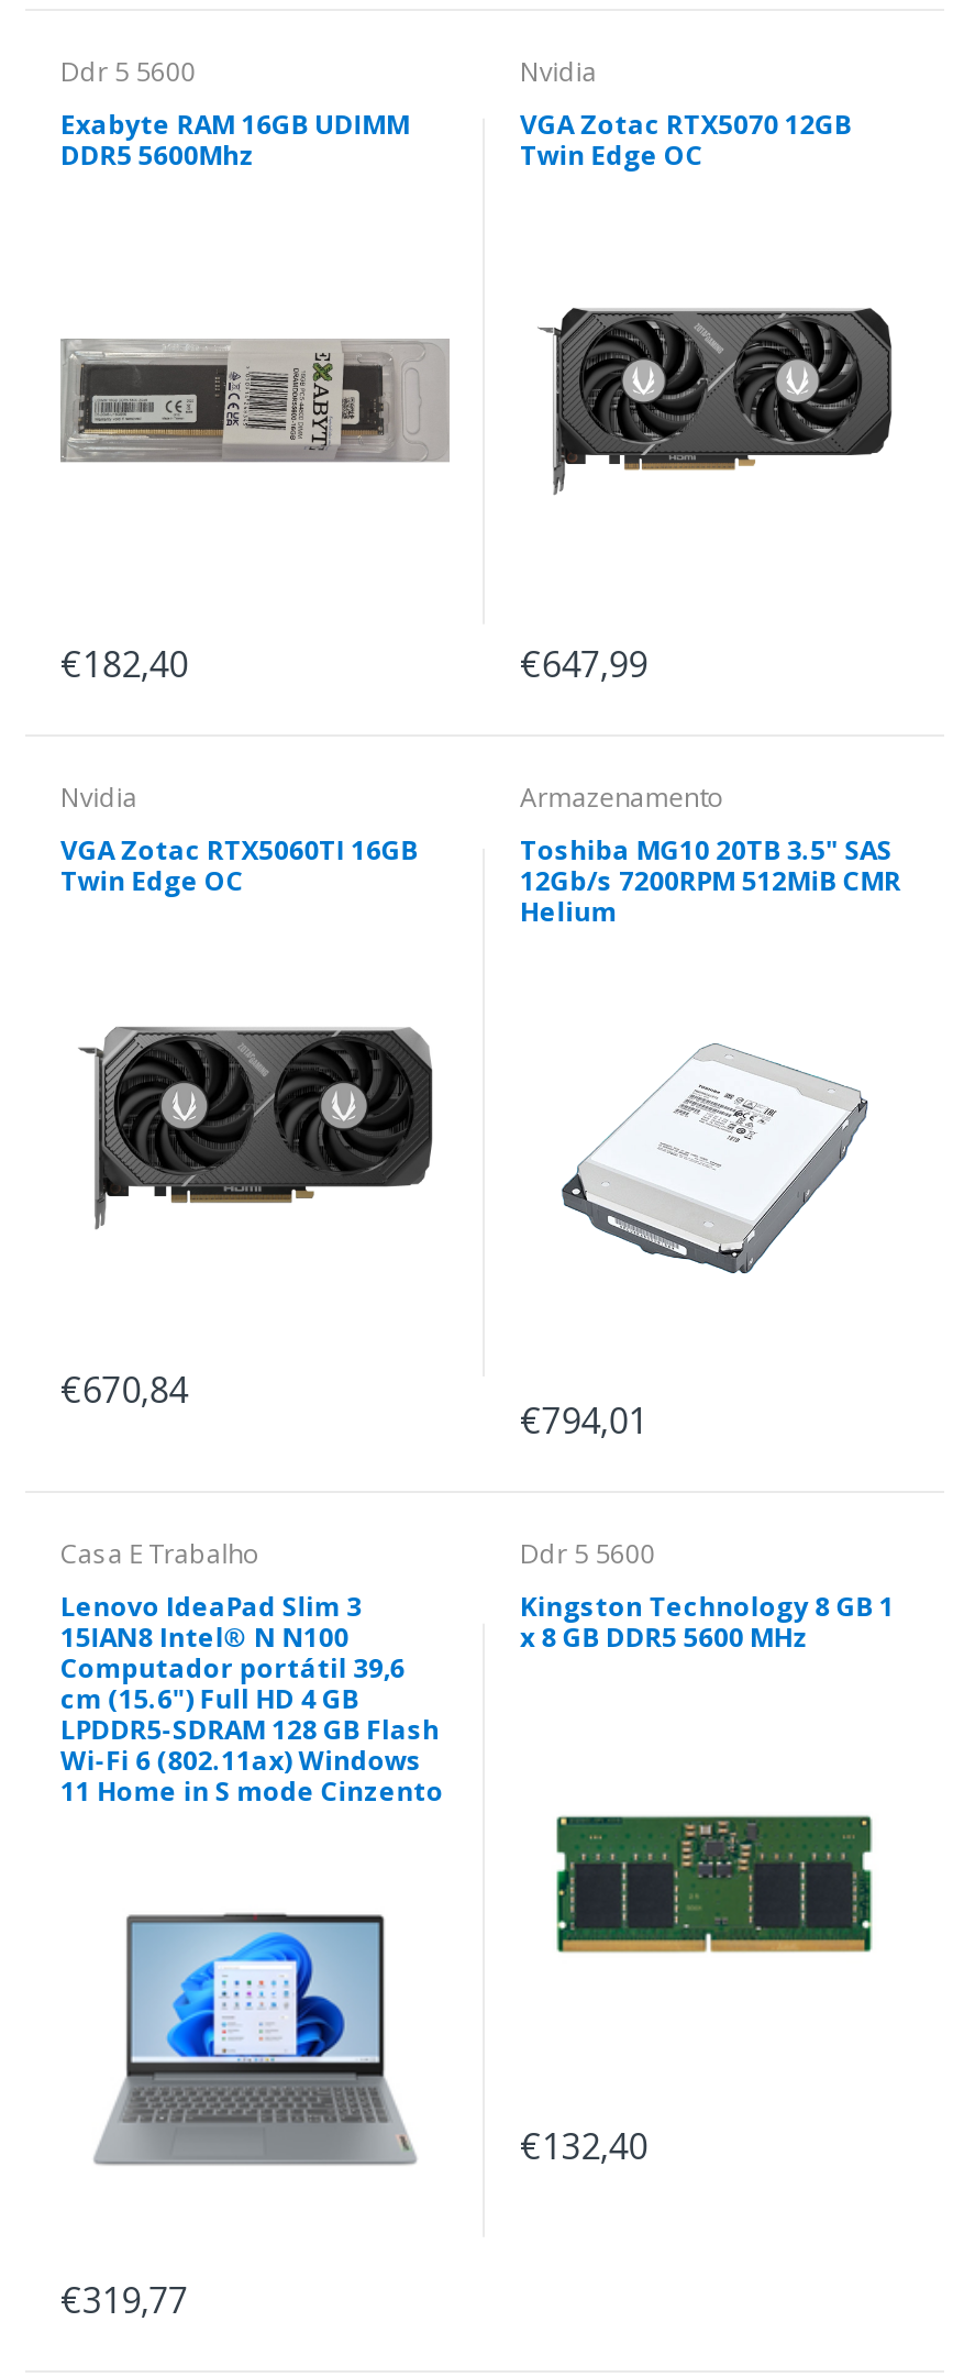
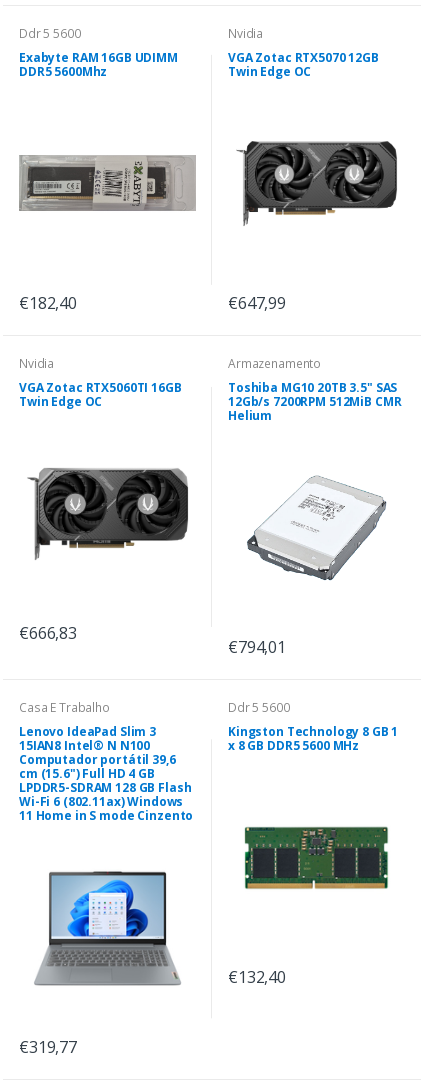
- €670,84
+ €666,83
